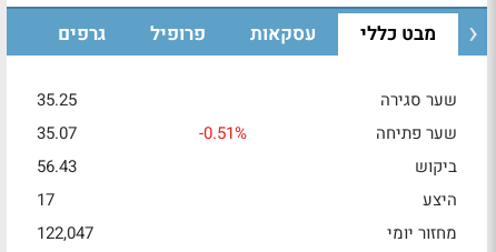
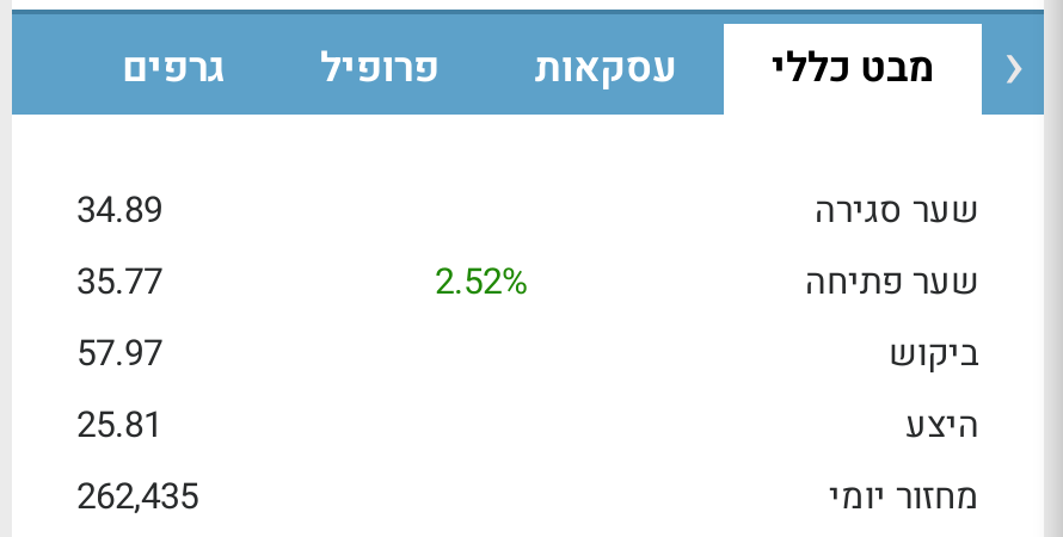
- 35.25
+ 34.89

- 35.07
+ 35.77

- -0.51%
+ 2.52%

- 56.43
+ 57.97

- 17
+ 25.81

- 122,047
+ 262,435
